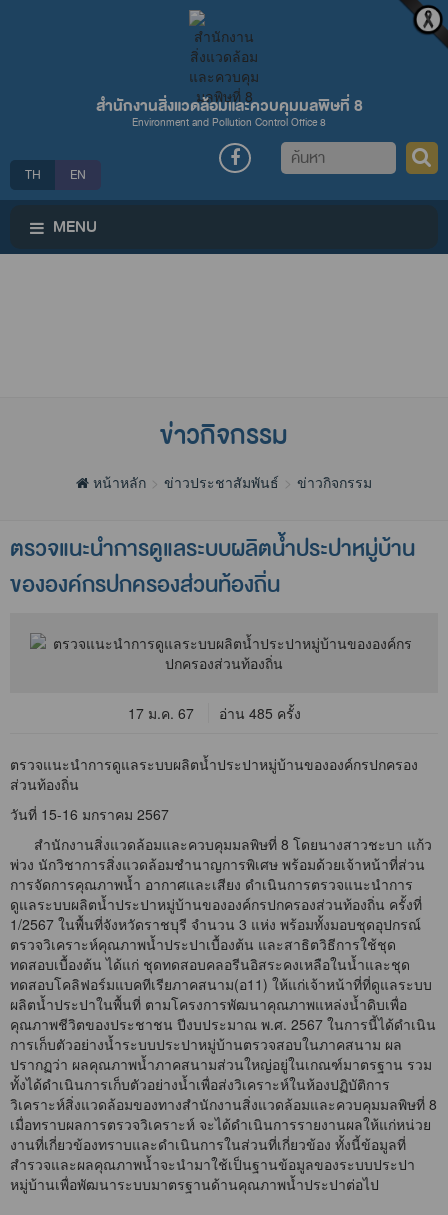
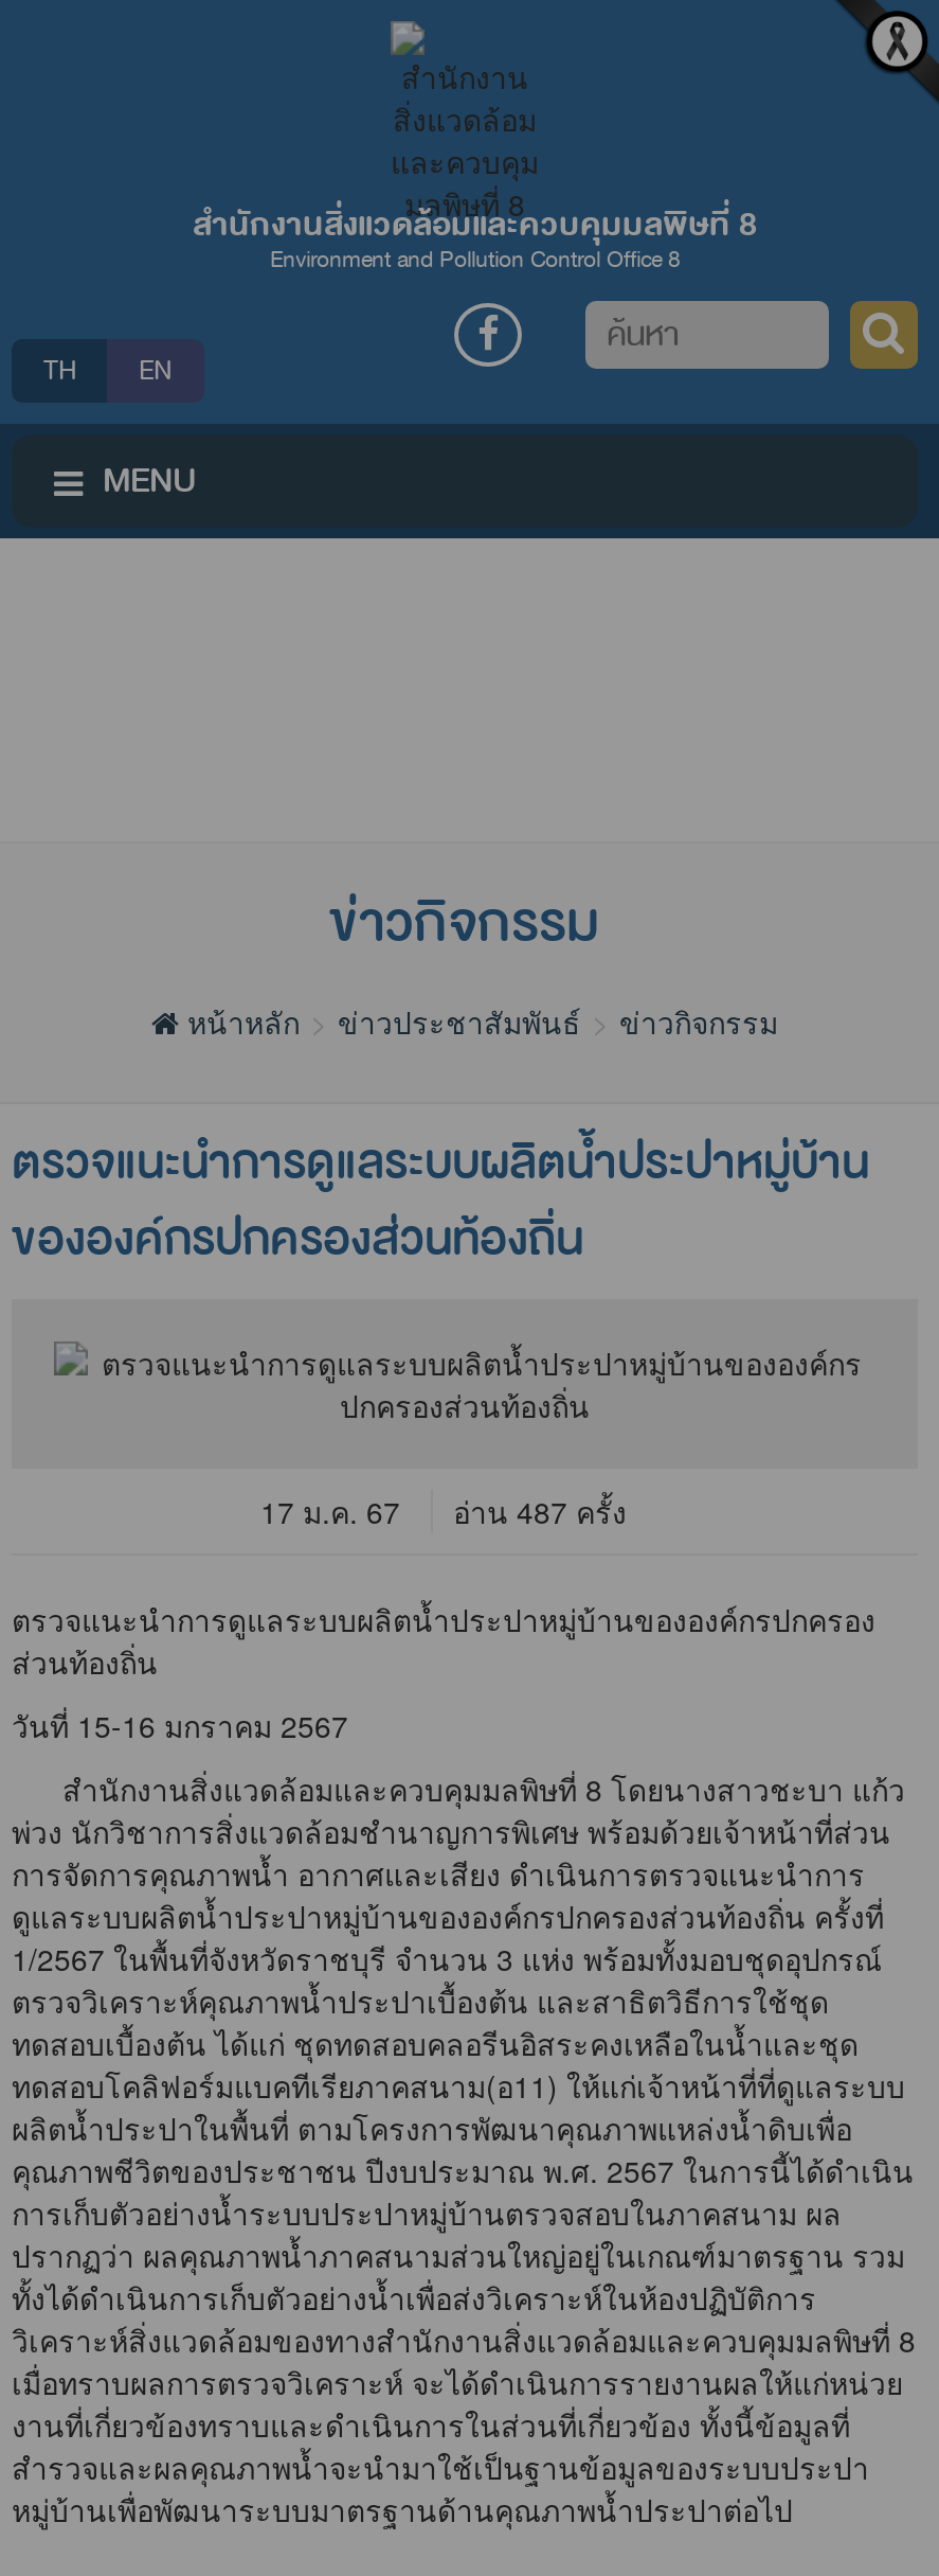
- อ่าน 485 ครั้ง
+ อ่าน 487 ครั้ง
